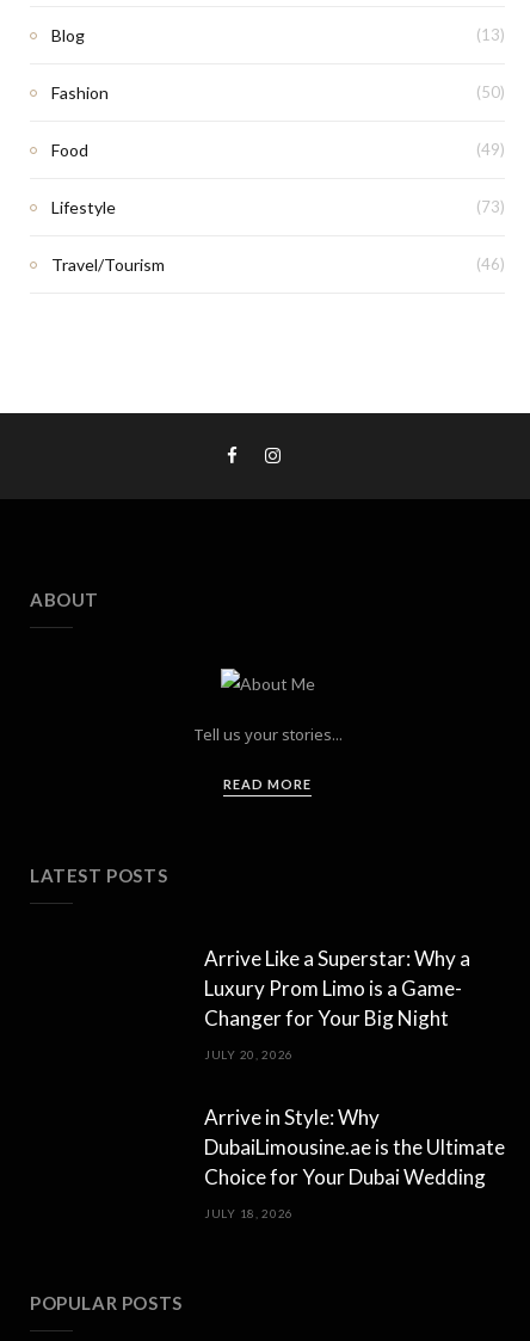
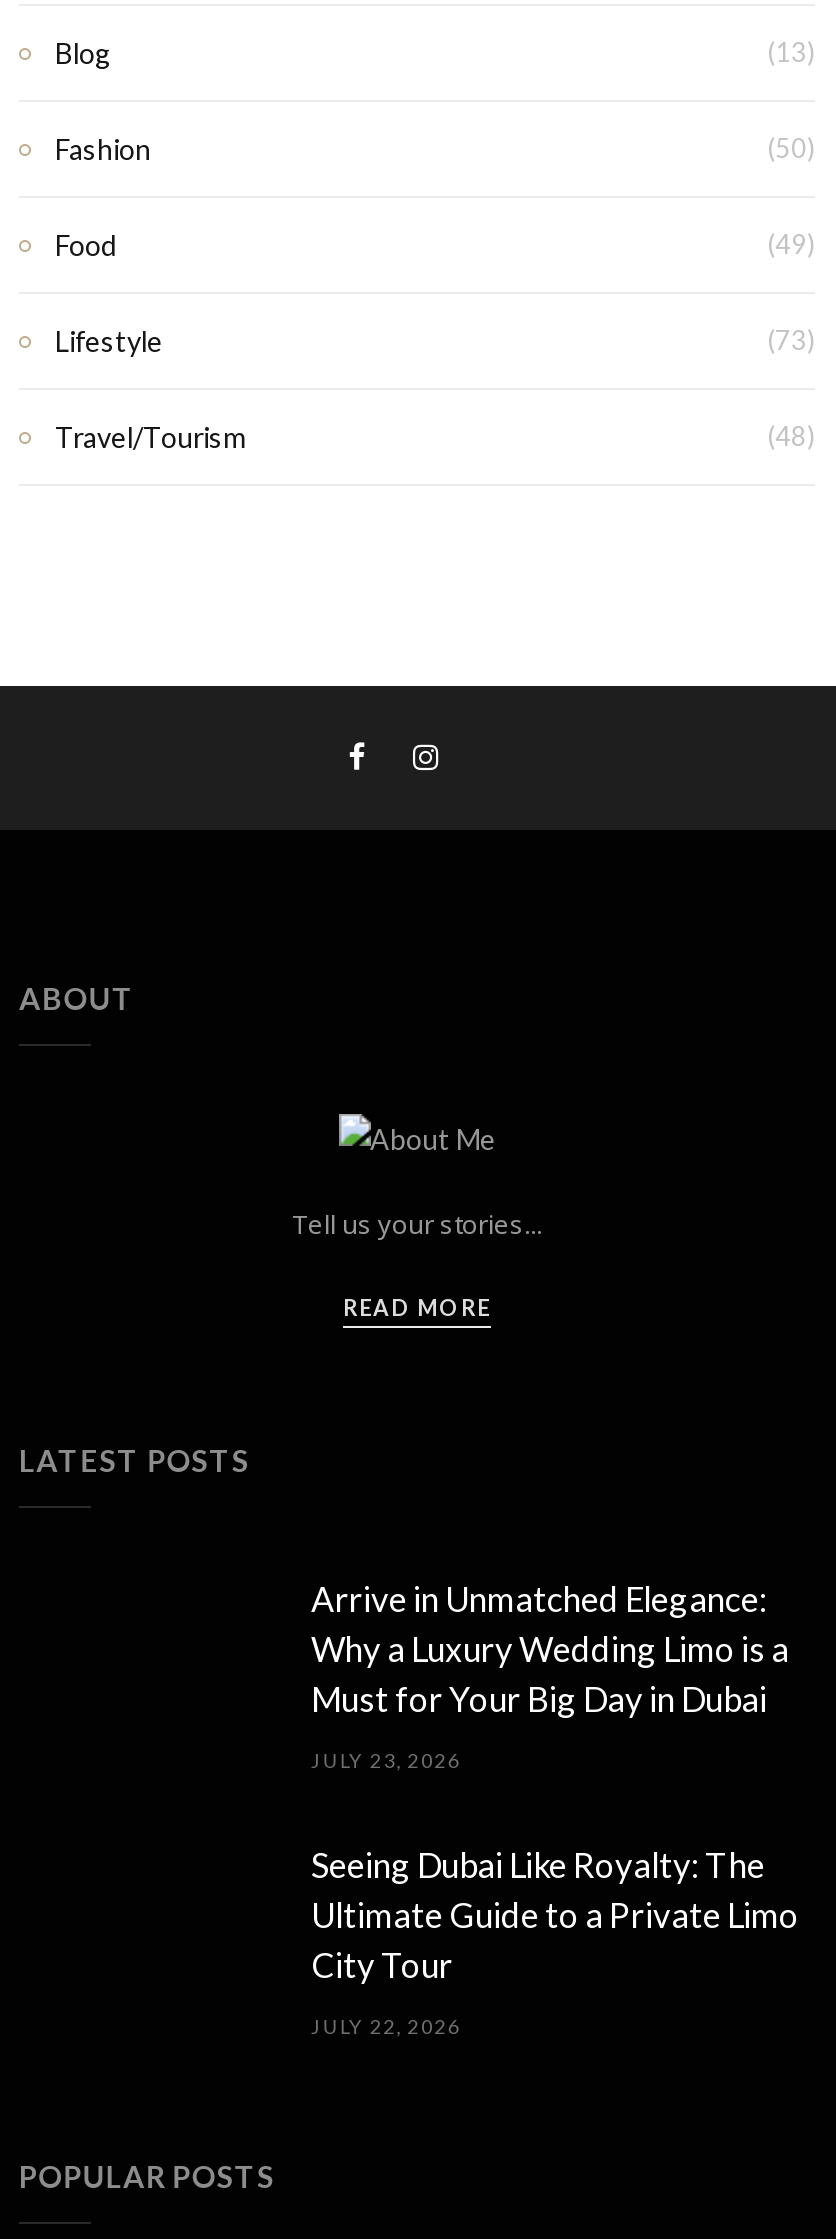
- (46)
+ (48)

- Arrive Like a Superstar: Why a
- Luxury Prom Limo is a Game-
- Changer for Your Big Night
+ Arrive in Unmatched Elegance:
+ Why a Luxury Wedding Limo is a
+ Must for Your Big Day in Dubai

- JULY 20, 2026
+ JULY 23, 2026

- Arrive in Style: Why
- DubaiLimousine.ae is the Ultimate
- Choice for Your Dubai Wedding
+ Seeing Dubai Like Royalty: The
+ Ultimate Guide to a Private Limo
+ City Tour

- JULY 18, 2026
+ JULY 22, 2026
